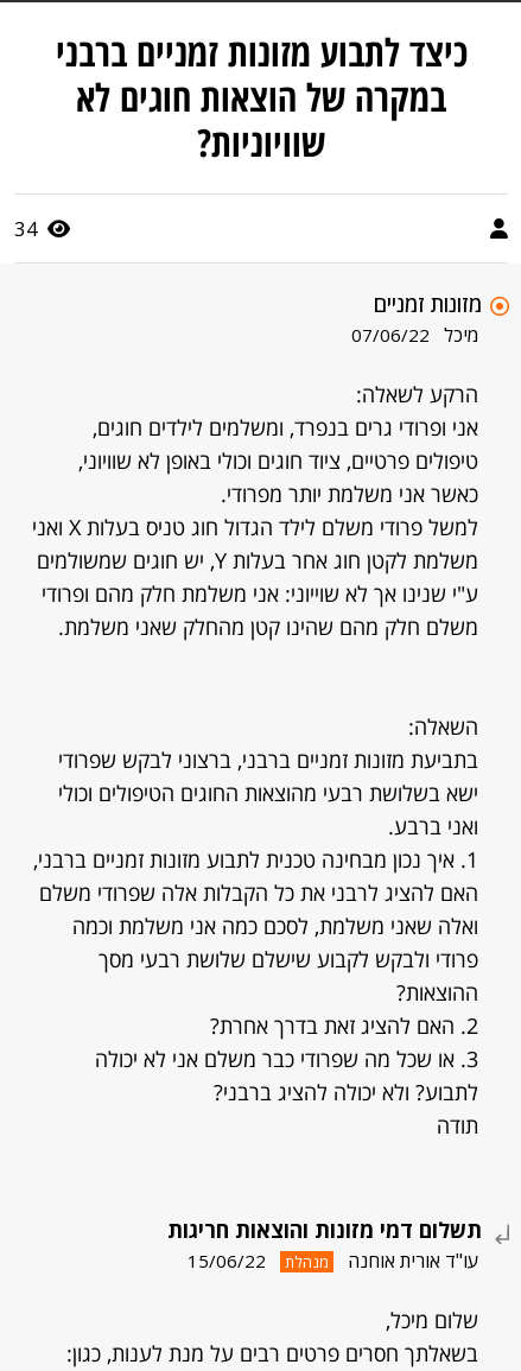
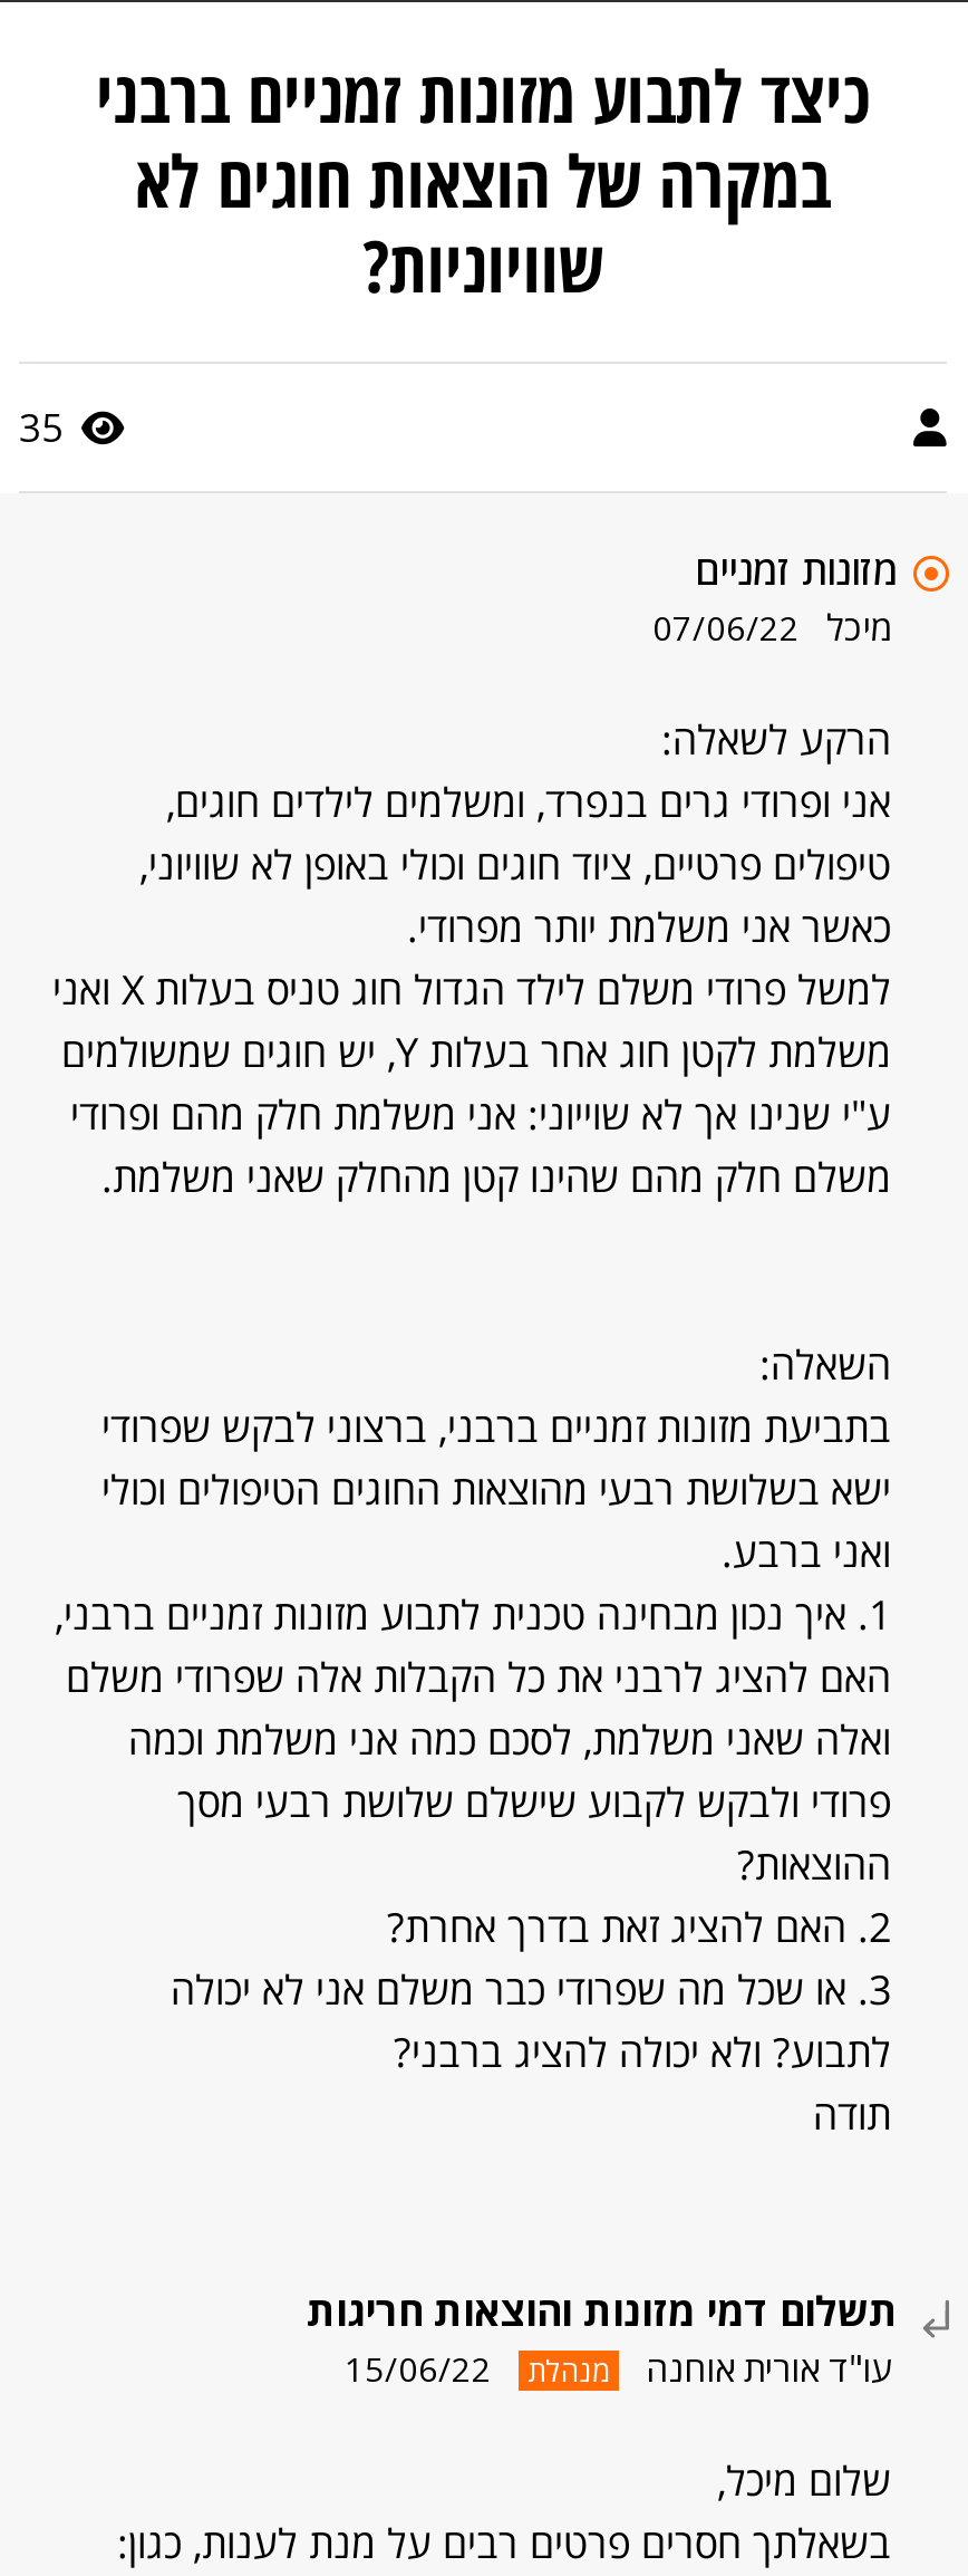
- 34
+ 35
